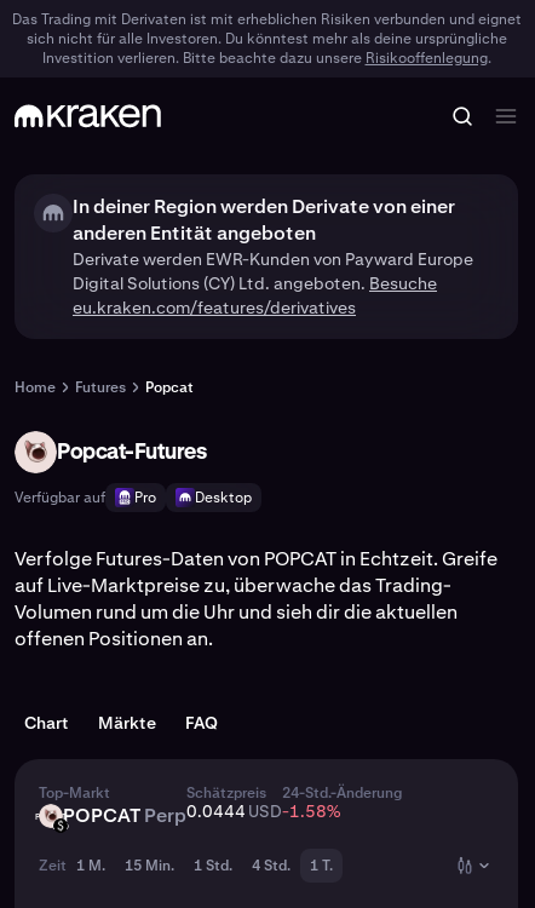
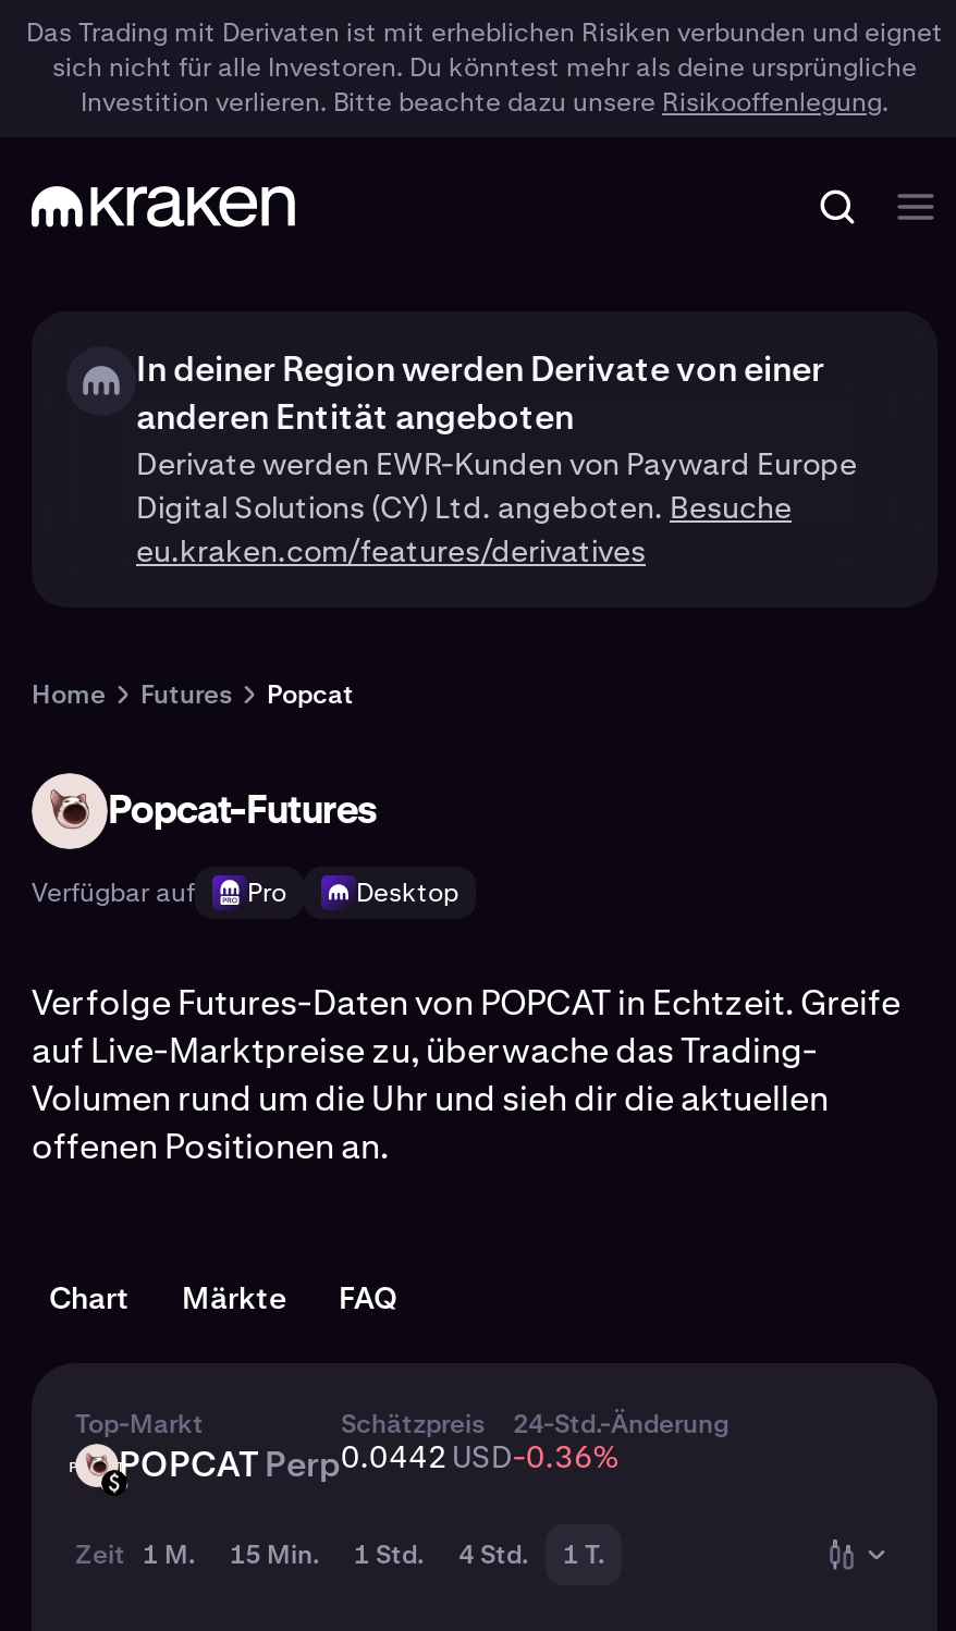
- 0.0444 USD
+ 0.0442 USD

- -1.58%
+ -0.36%
